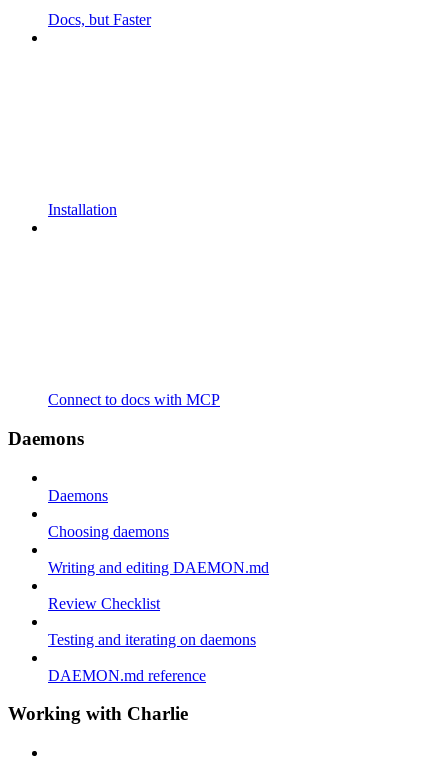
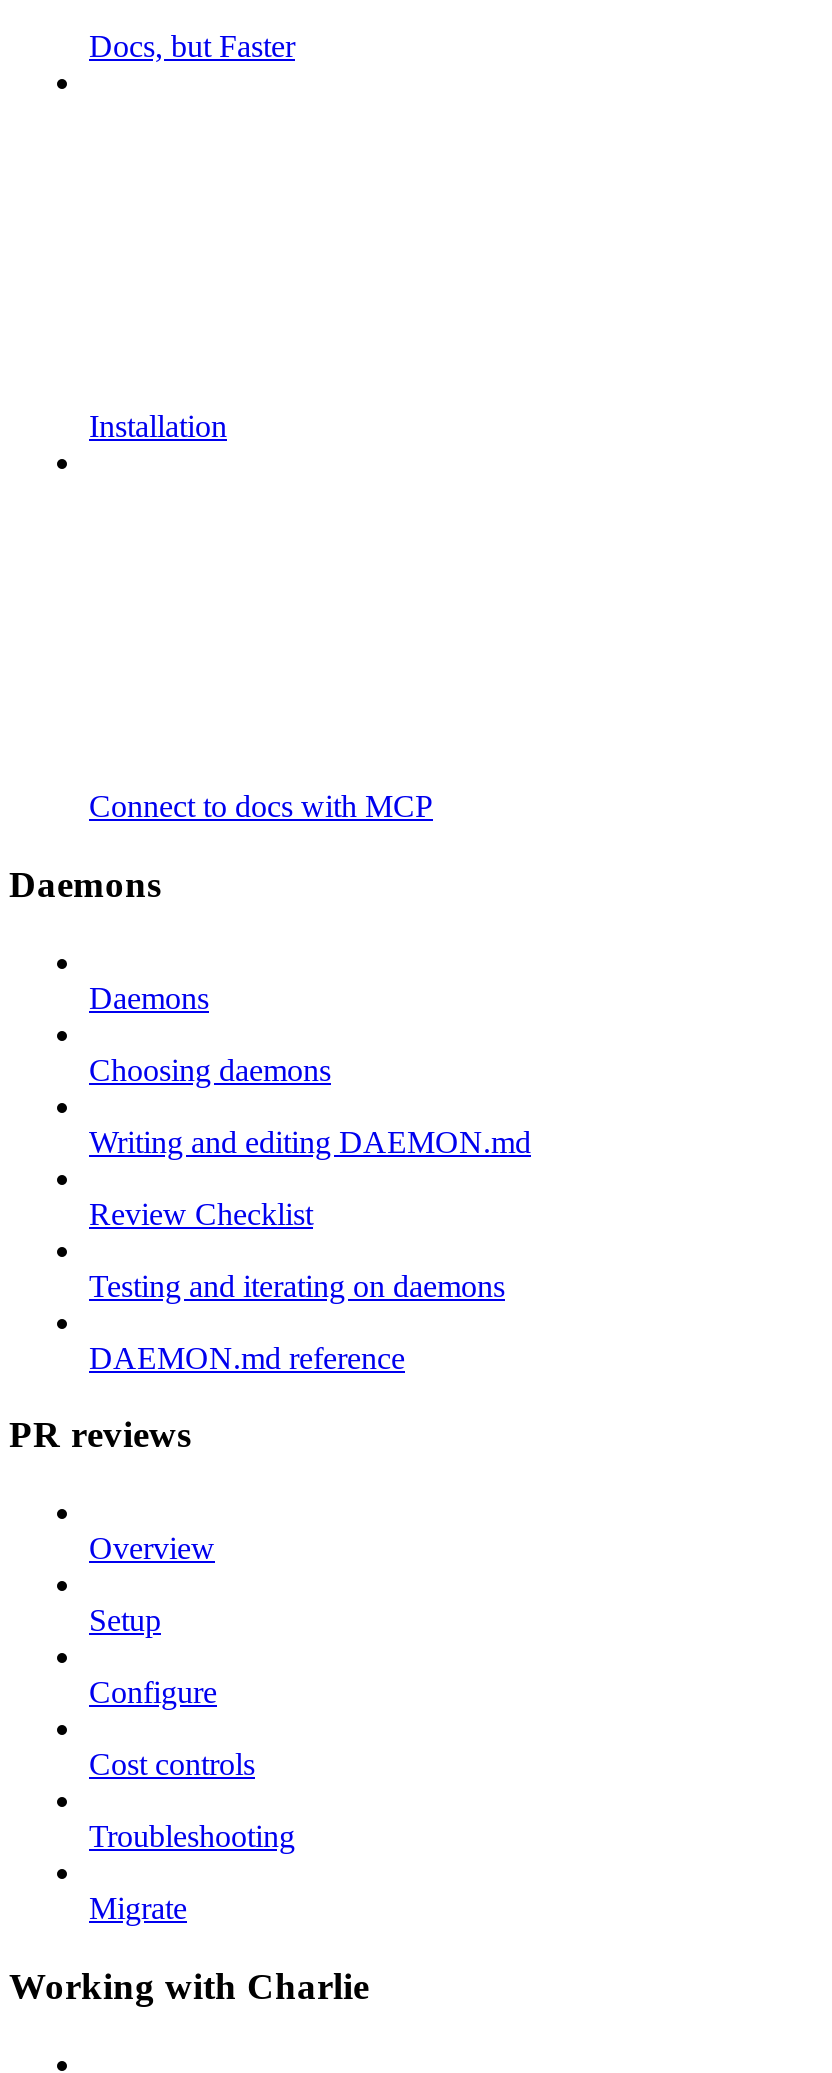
+ PR reviews
+ Overview
+ Setup
+ Configure
+ Cost controls
+ Troubleshooting
+ Migrate
